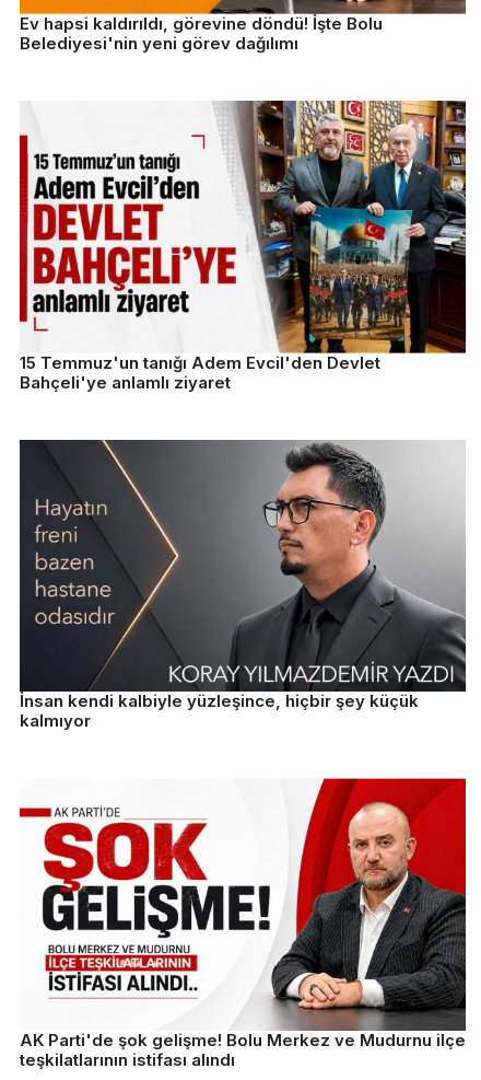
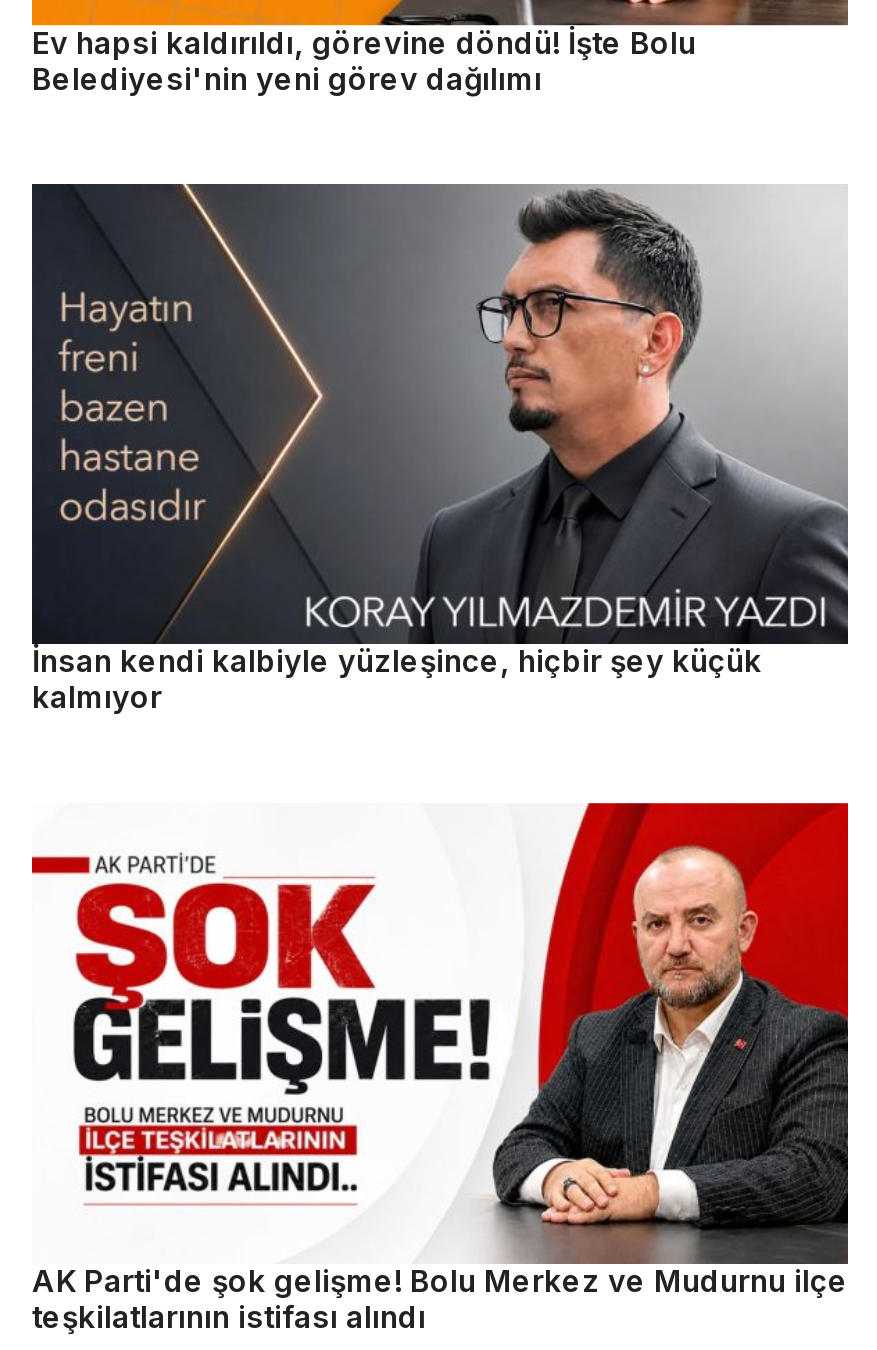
- [image]
- 15 Temmuz'un tanığı Adem Evcil'den Devlet
- Bahçeli'ye anlamlı ziyaret
